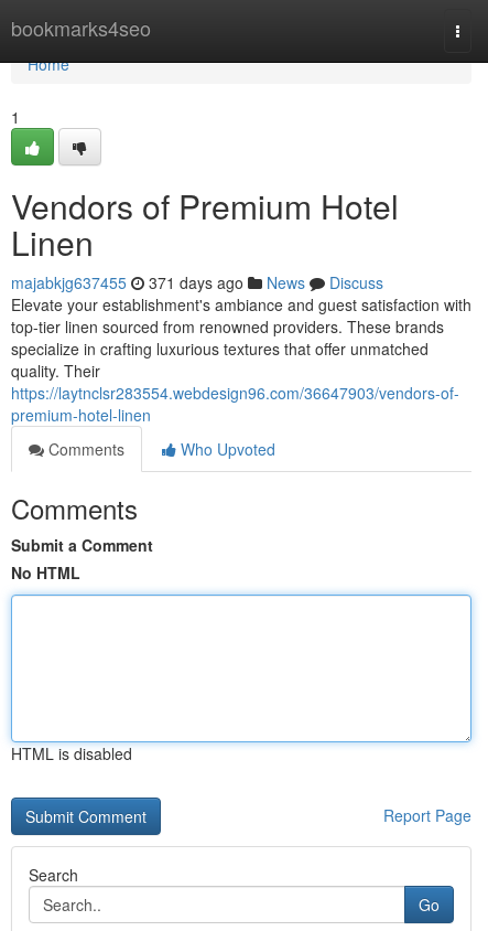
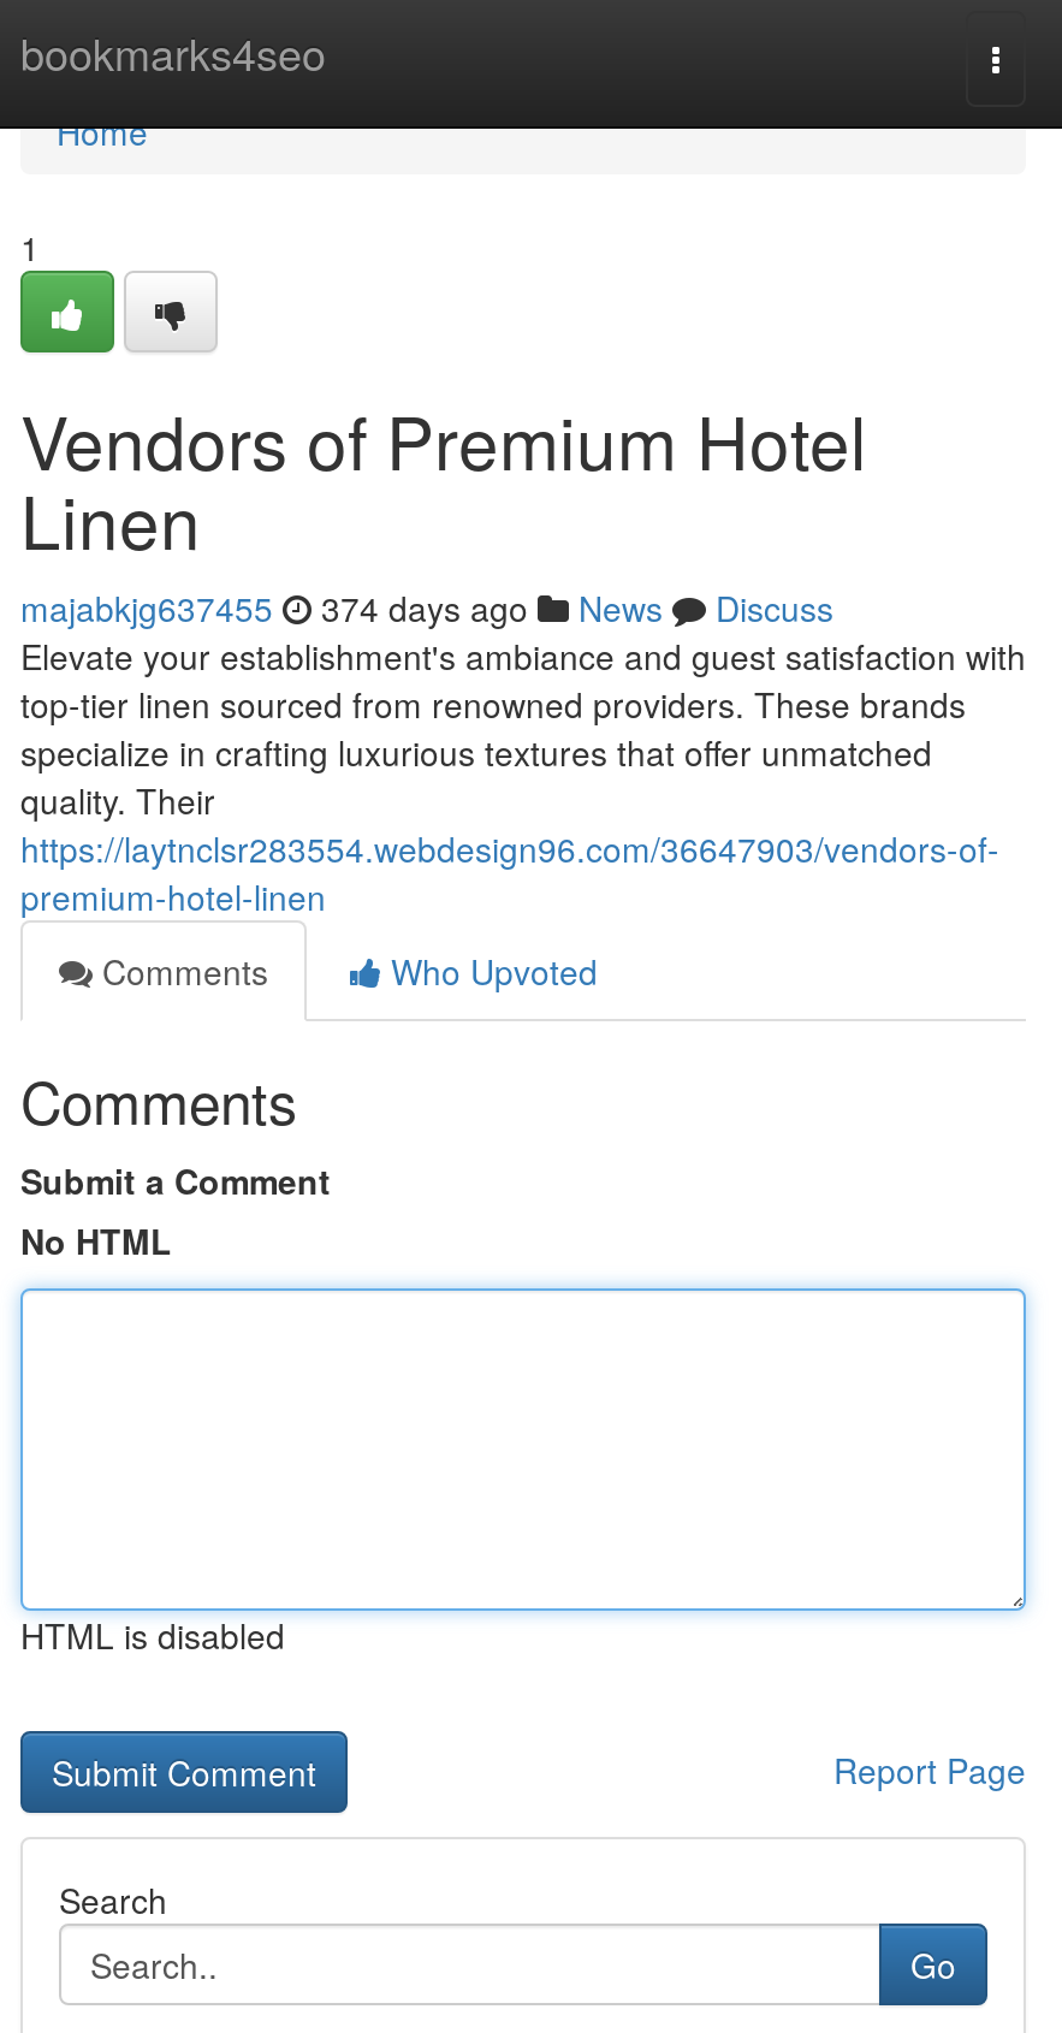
- majabkjg637455 371 days ago News Discuss
+ majabkjg637455 374 days ago News Discuss
